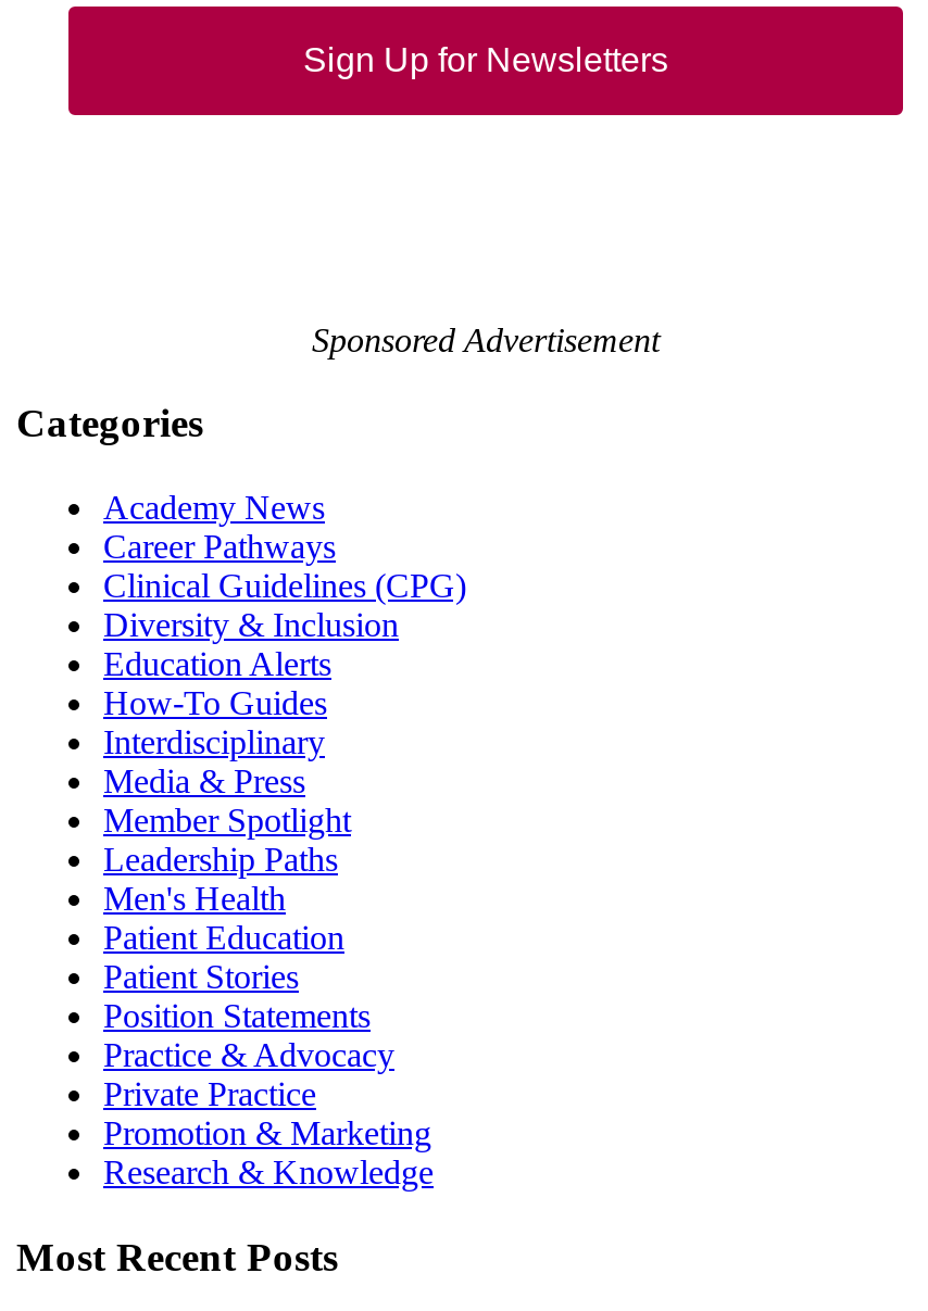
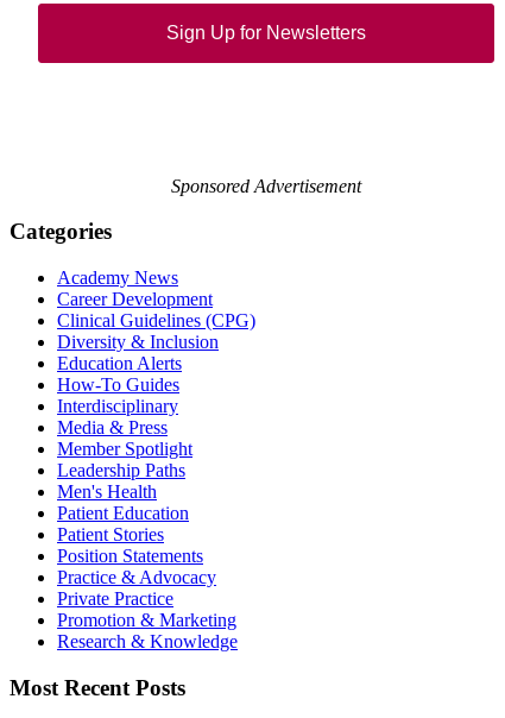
- Career Pathways
+ Career Development
